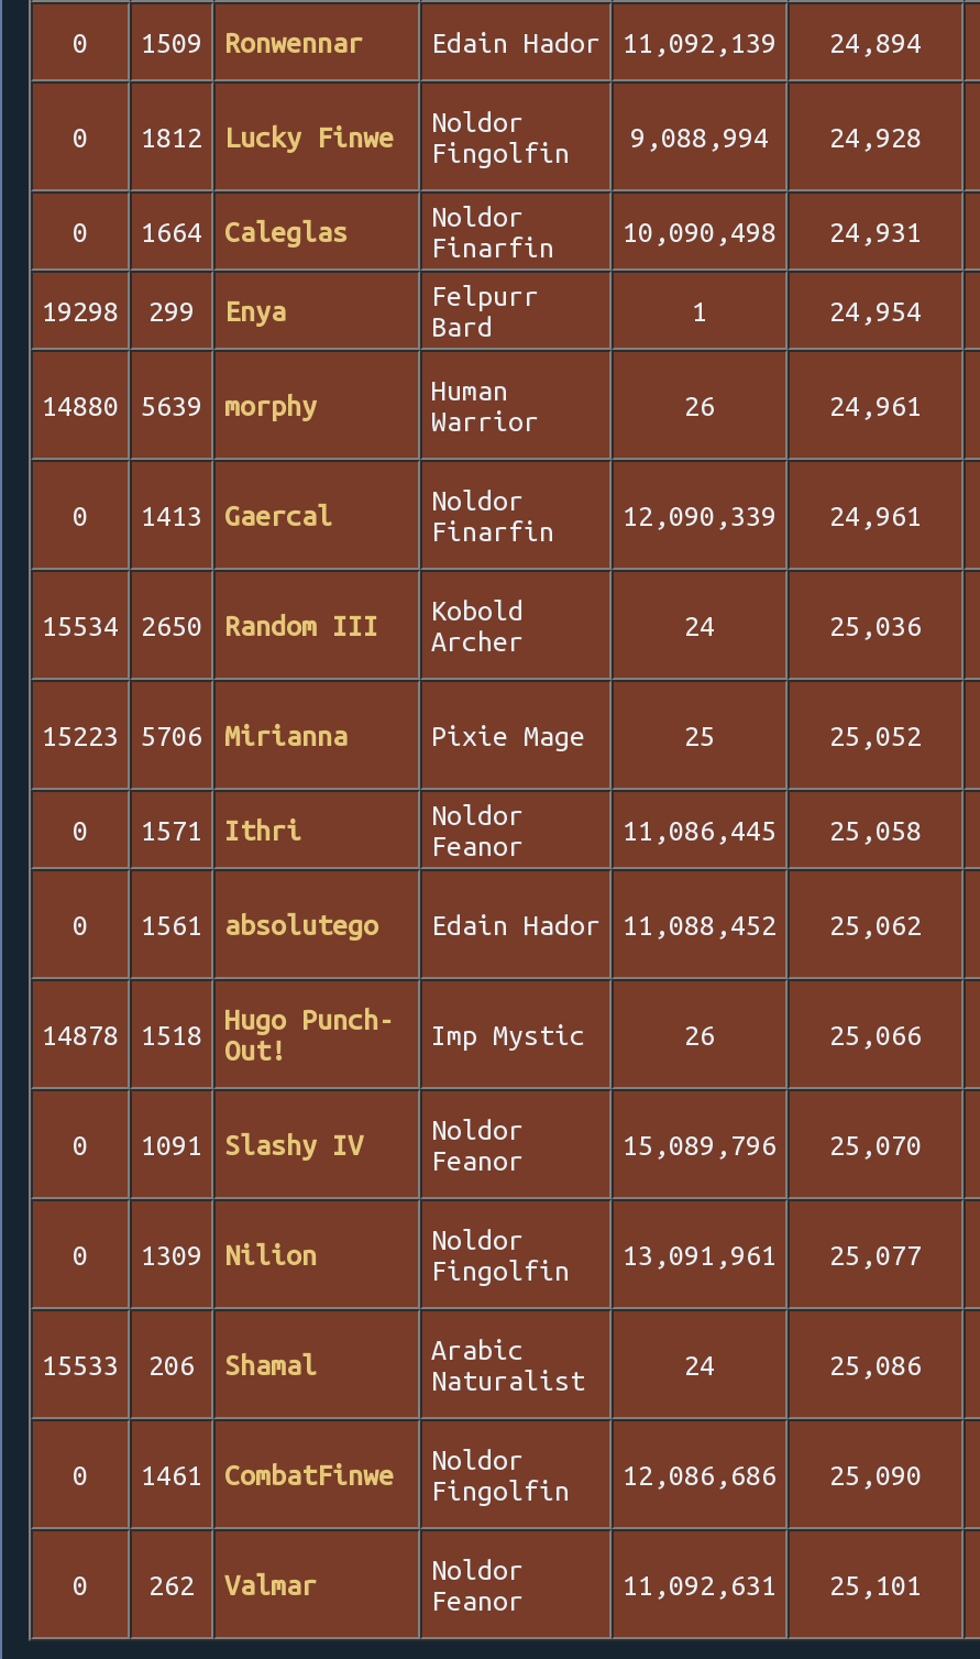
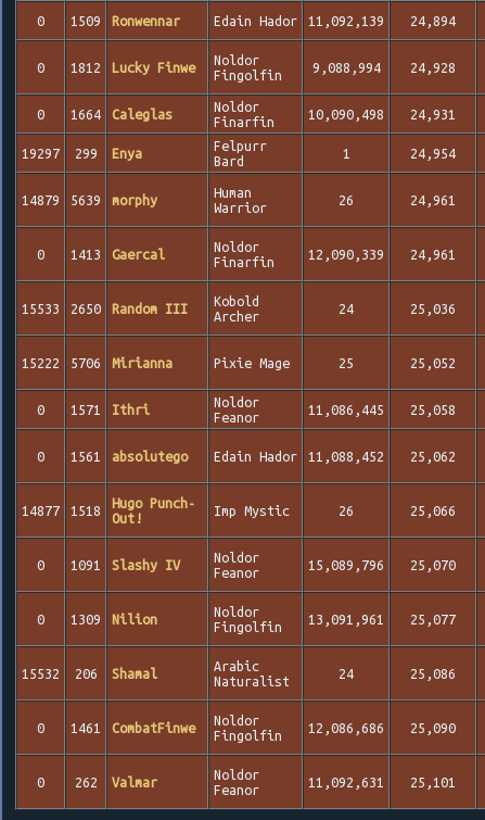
- 19298 299 Enya
+ 19297 299 Enya

- 14880 5639 morphy
+ 14879 5639 morphy

- 15534 2650 Random III Kobold Archer
+ 15533 2650 Random III Kobold Archer

- 15223 5706 Mirianna
+ 15222 5706 Mirianna

- 14878 1518 Hugo Punch- Out! Imp Mystic
+ 14877 1518 Hugo Punch- Out! Imp Mystic

- 15533 206 Shamal
+ 15532 206 Shamal
